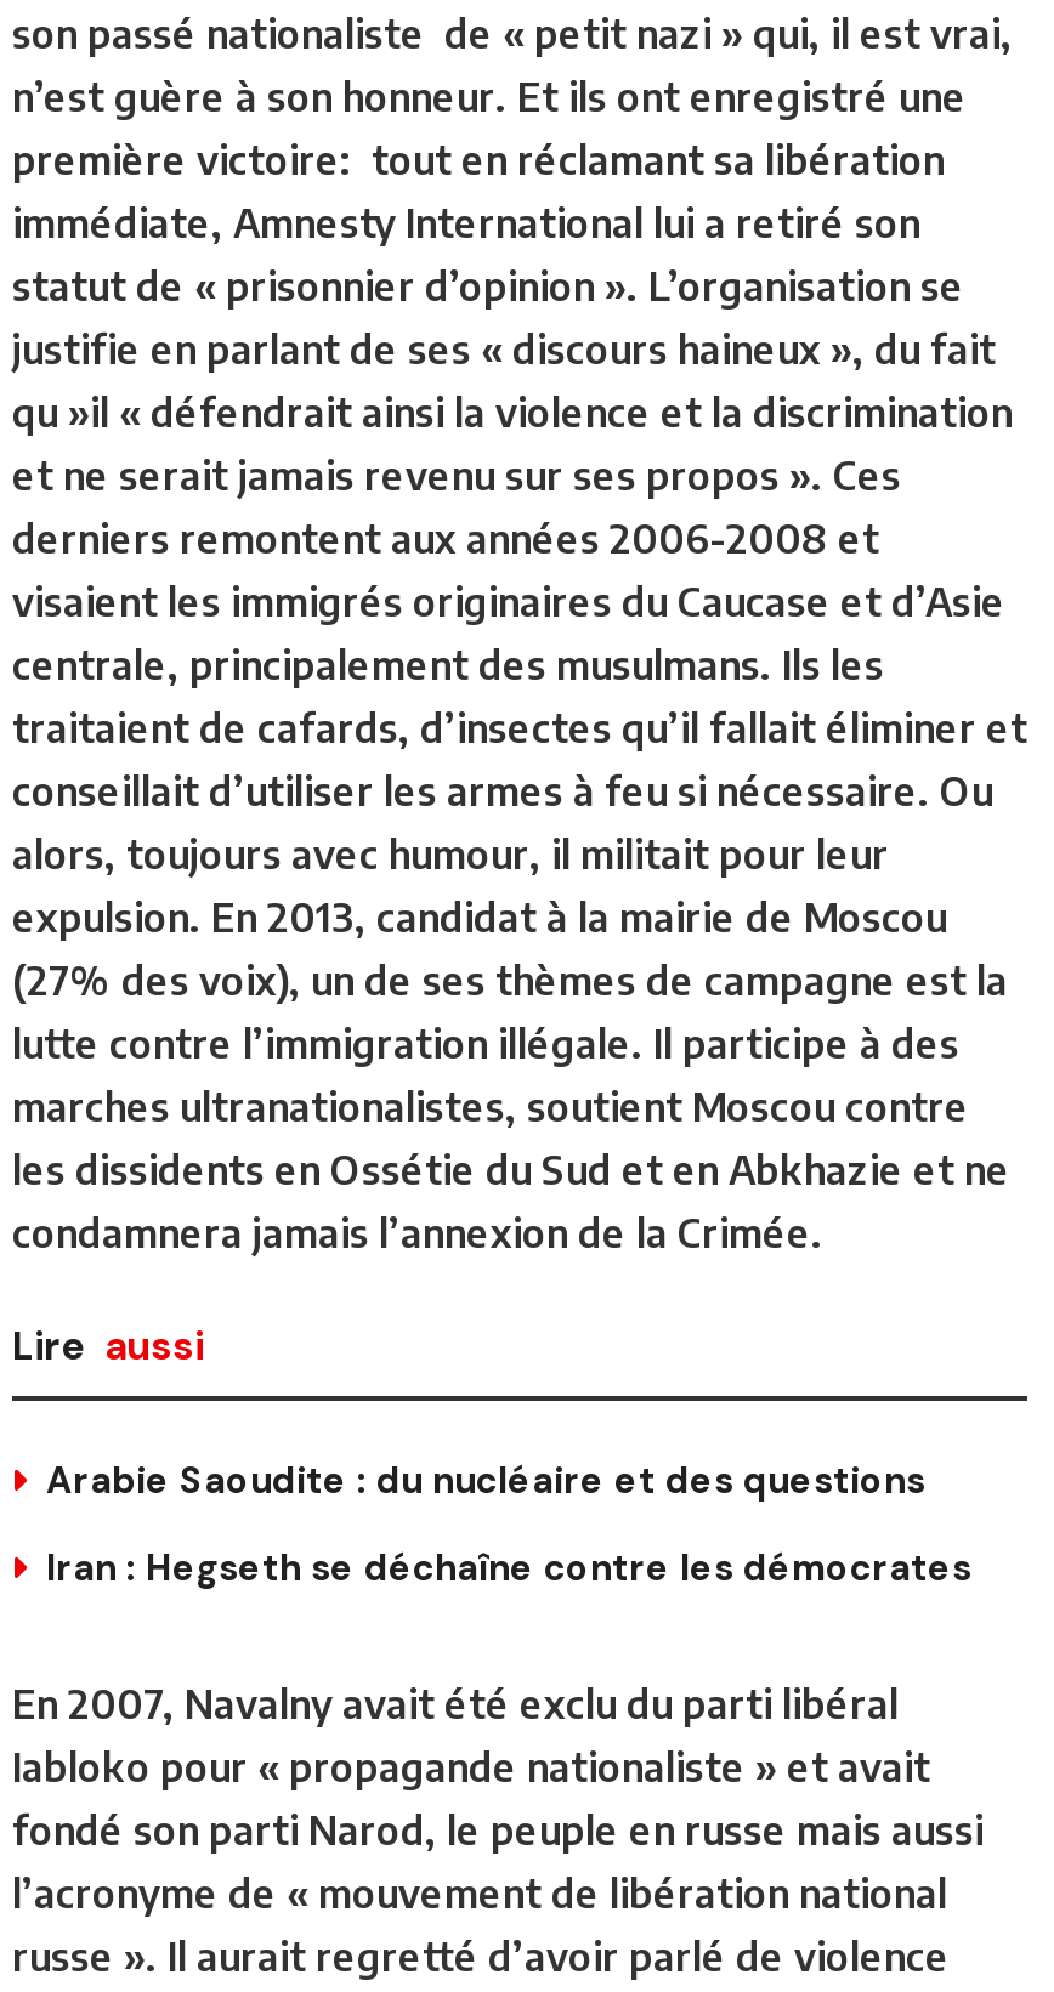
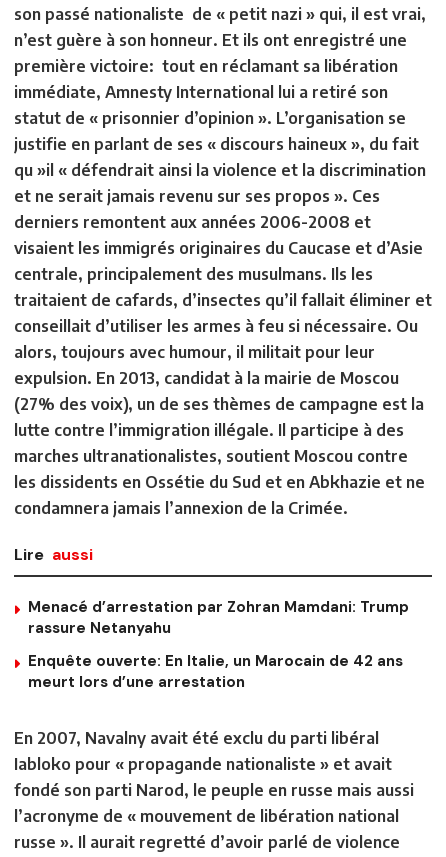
- Arabie Saoudite : du nucléaire et des questions
+ Menacé d’arrestation par Zohran Mamdani: Trump
+ rassure Netanyahu

- Iran : Hegseth se déchaîne contre les démocrates
+ Enquête ouverte: En Italie, un Marocain de 42 ans
+ meurt lors d’une arrestation
